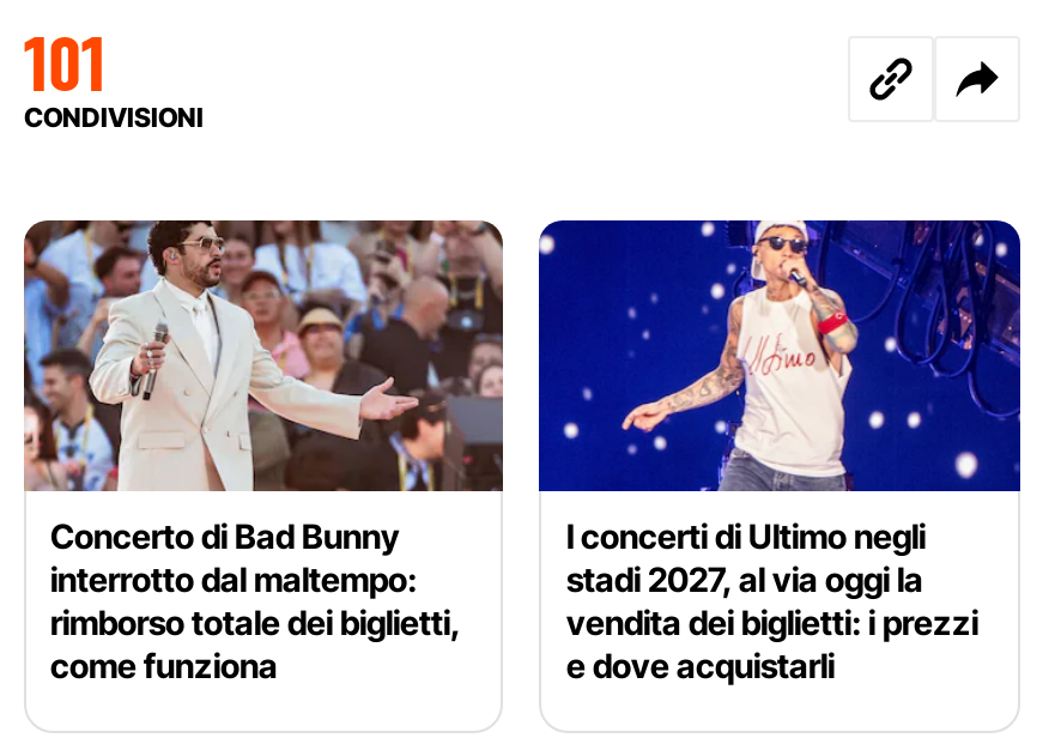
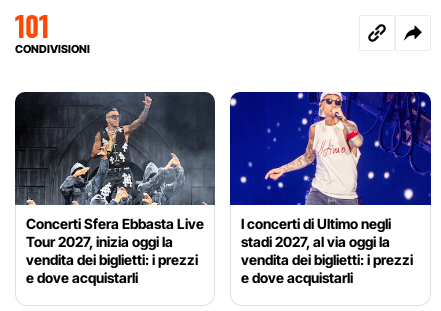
- [image]
- Concerto di Bad Bunny
- interrotto dal maltempo:
- rimborso totale dei biglietti,
- come funziona
+ [image]
+ Concerti Sfera Ebbasta Live
+ Tour 2027, inizia oggi la
+ vendita dei biglietti: i prezzi
+ e dove acquistarli
